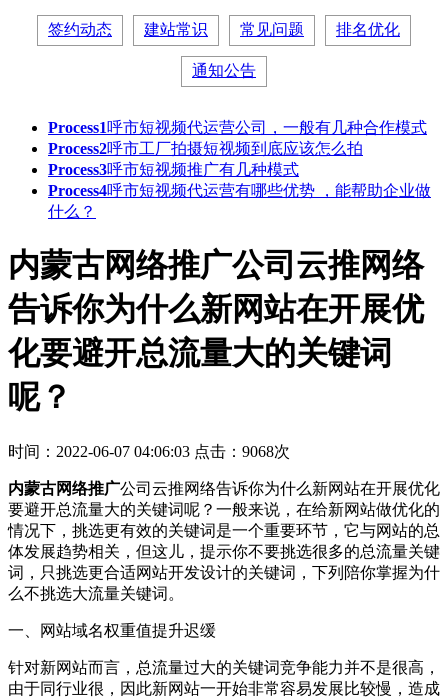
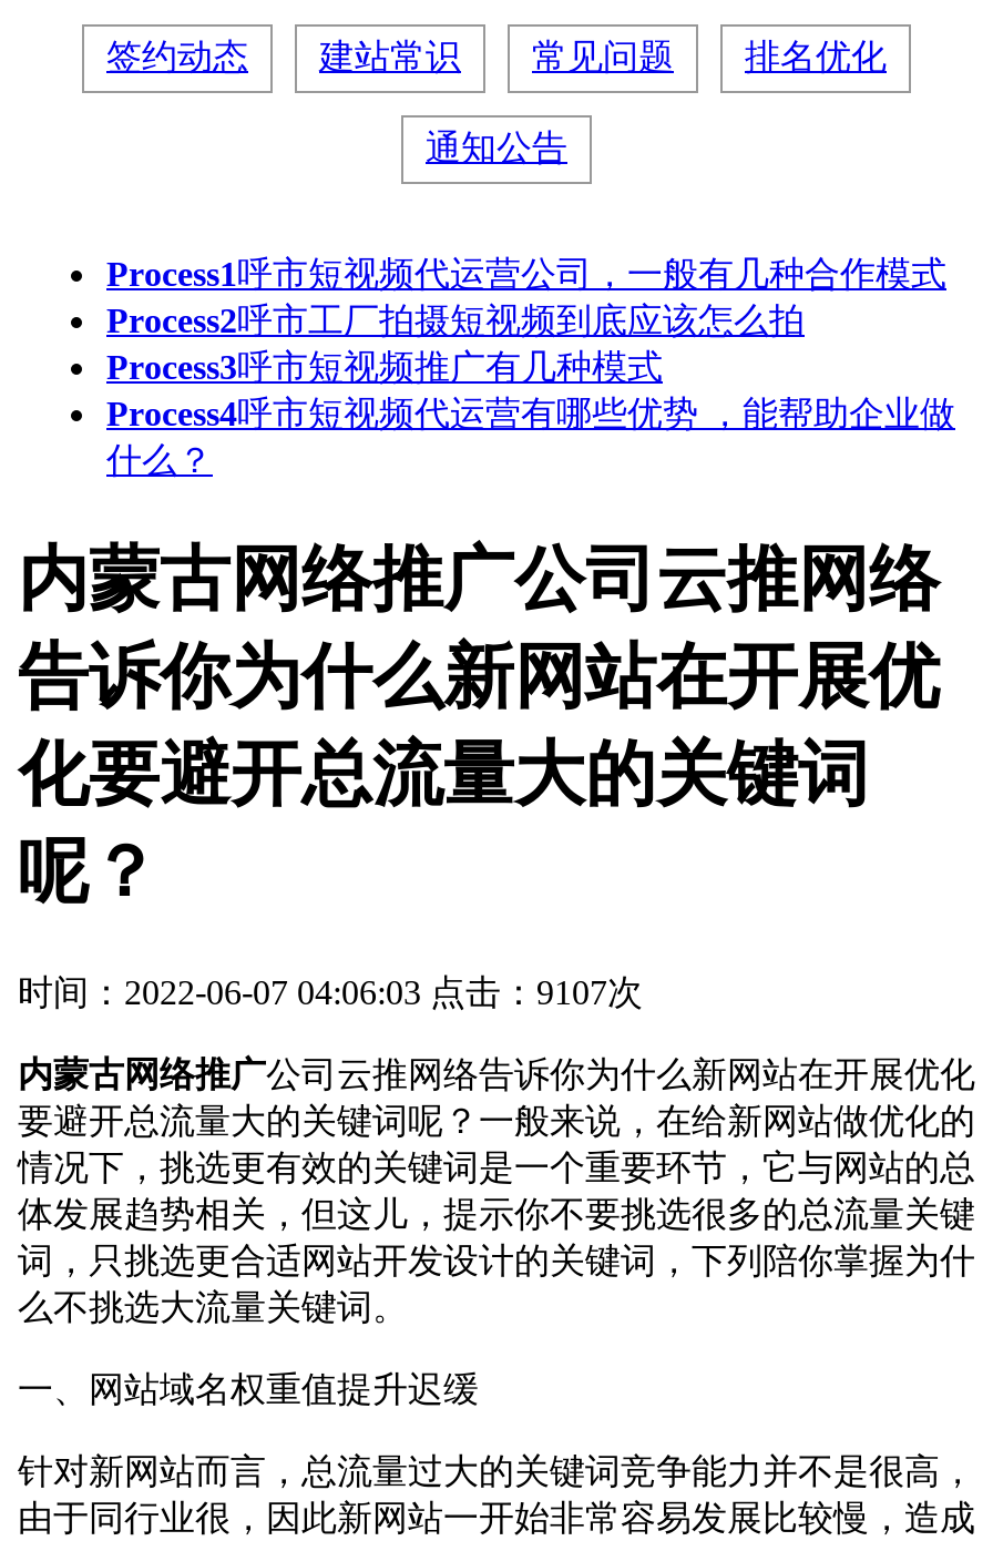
- 时间：2022-06-07 04:06:03 点击：9068次
+ 时间：2022-06-07 04:06:03 点击：9107次
